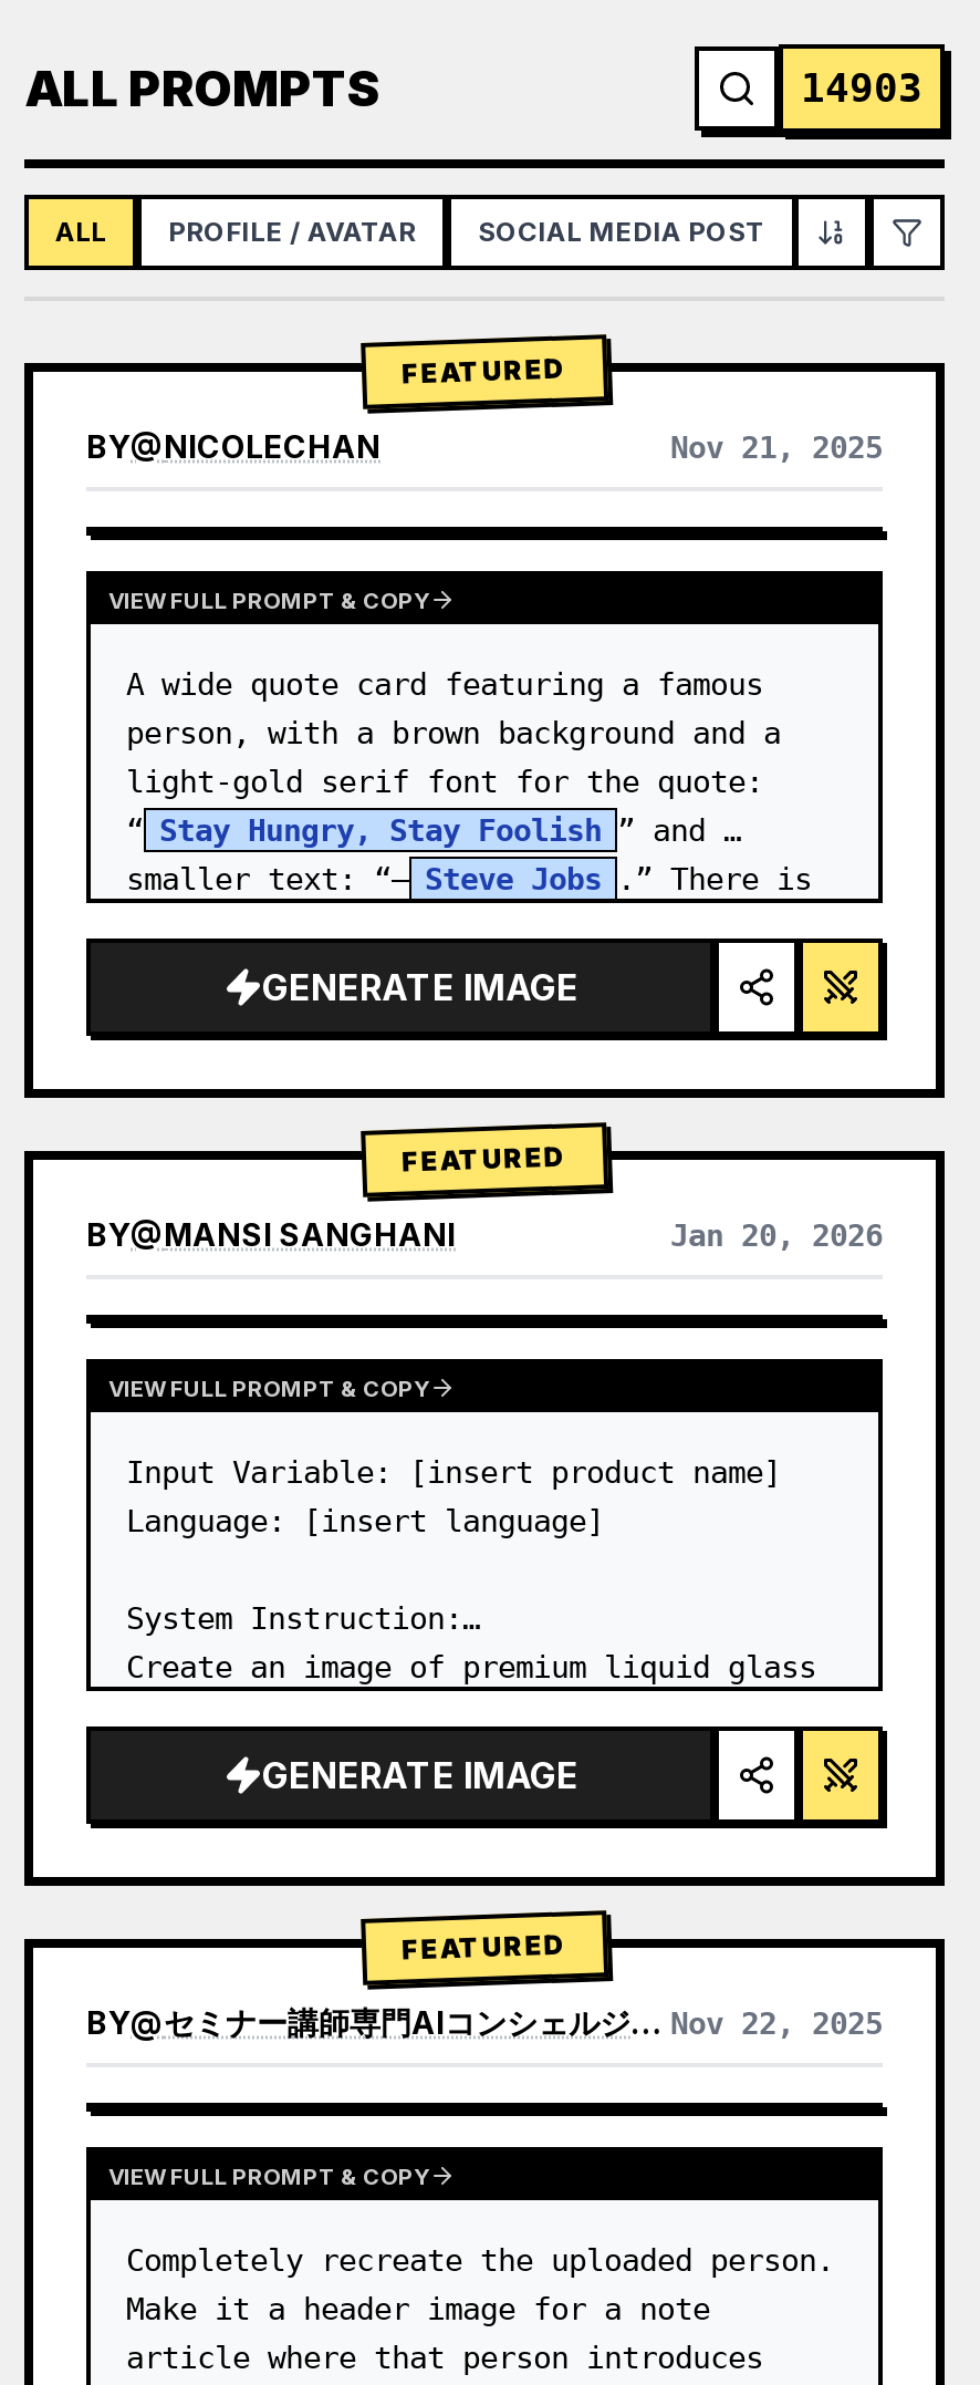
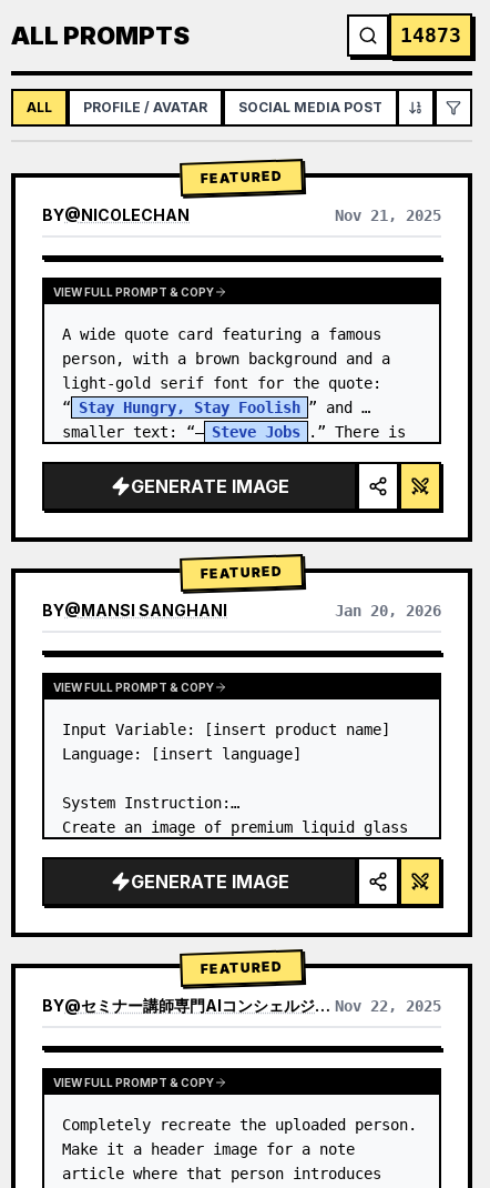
- 14903
+ 14873
